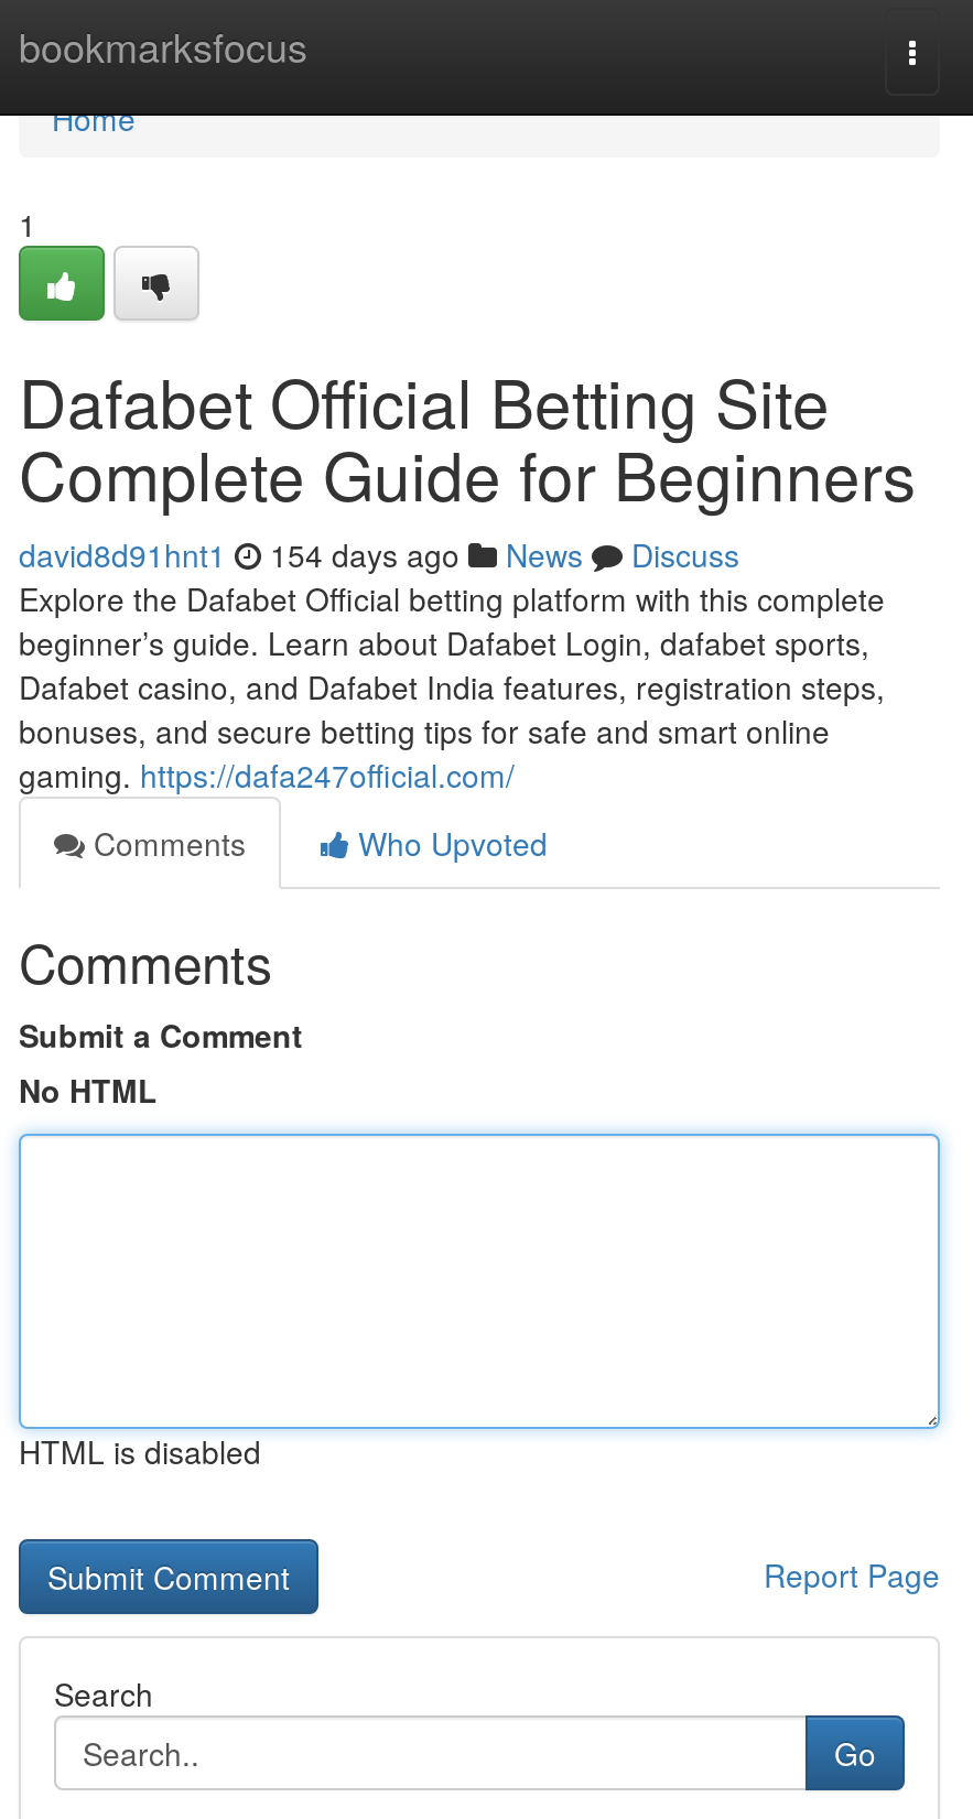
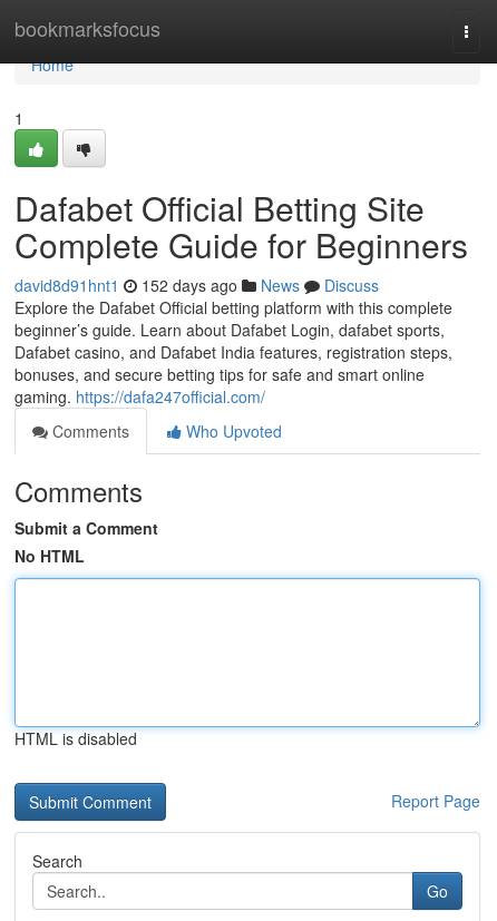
- david8d91hnt1 154 days ago News Discuss
+ david8d91hnt1 152 days ago News Discuss
